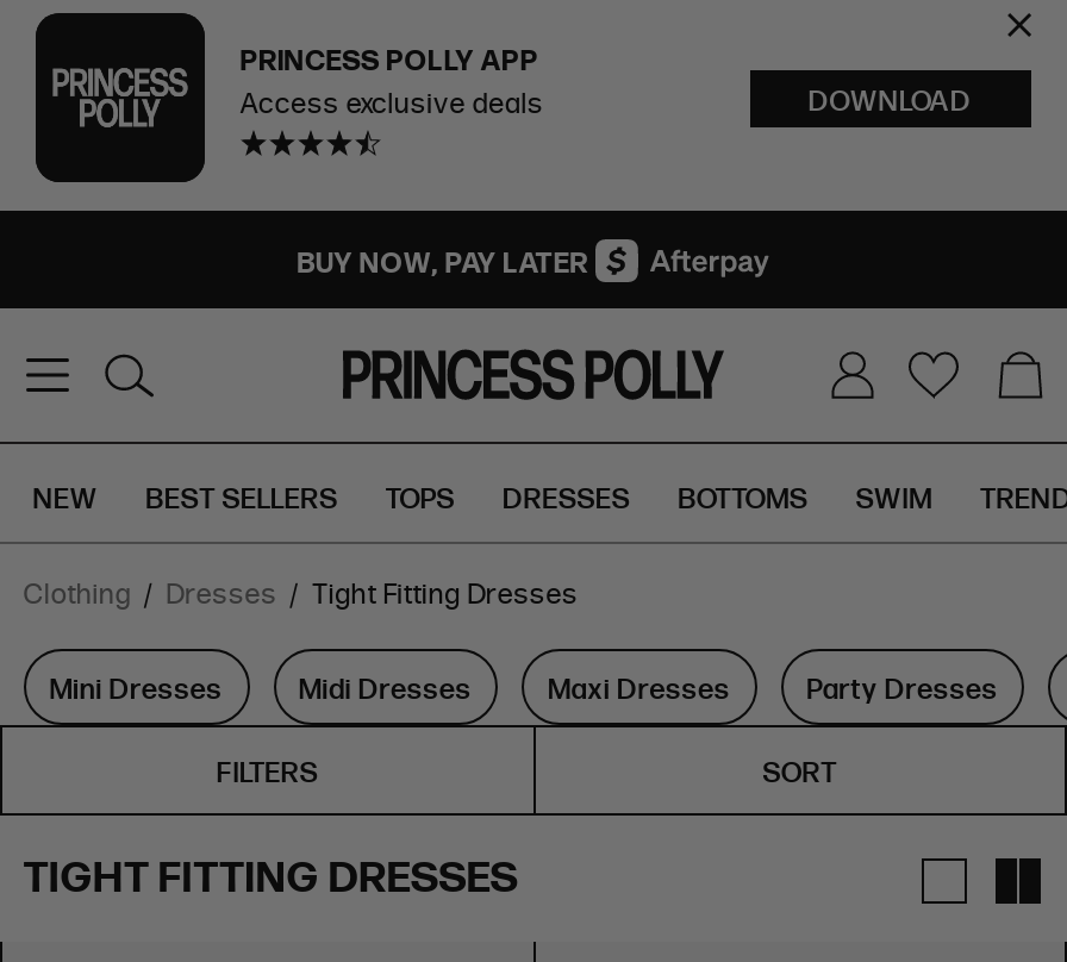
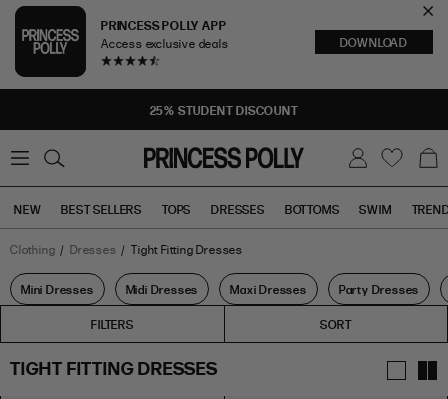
- BUY NOW, PAY LATER
+ 25% STUDENT DISCOUNT
